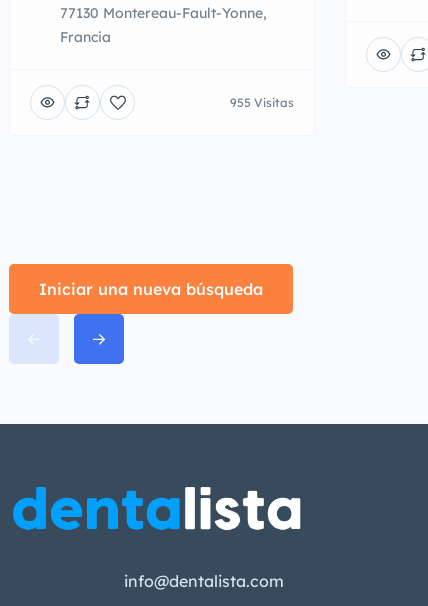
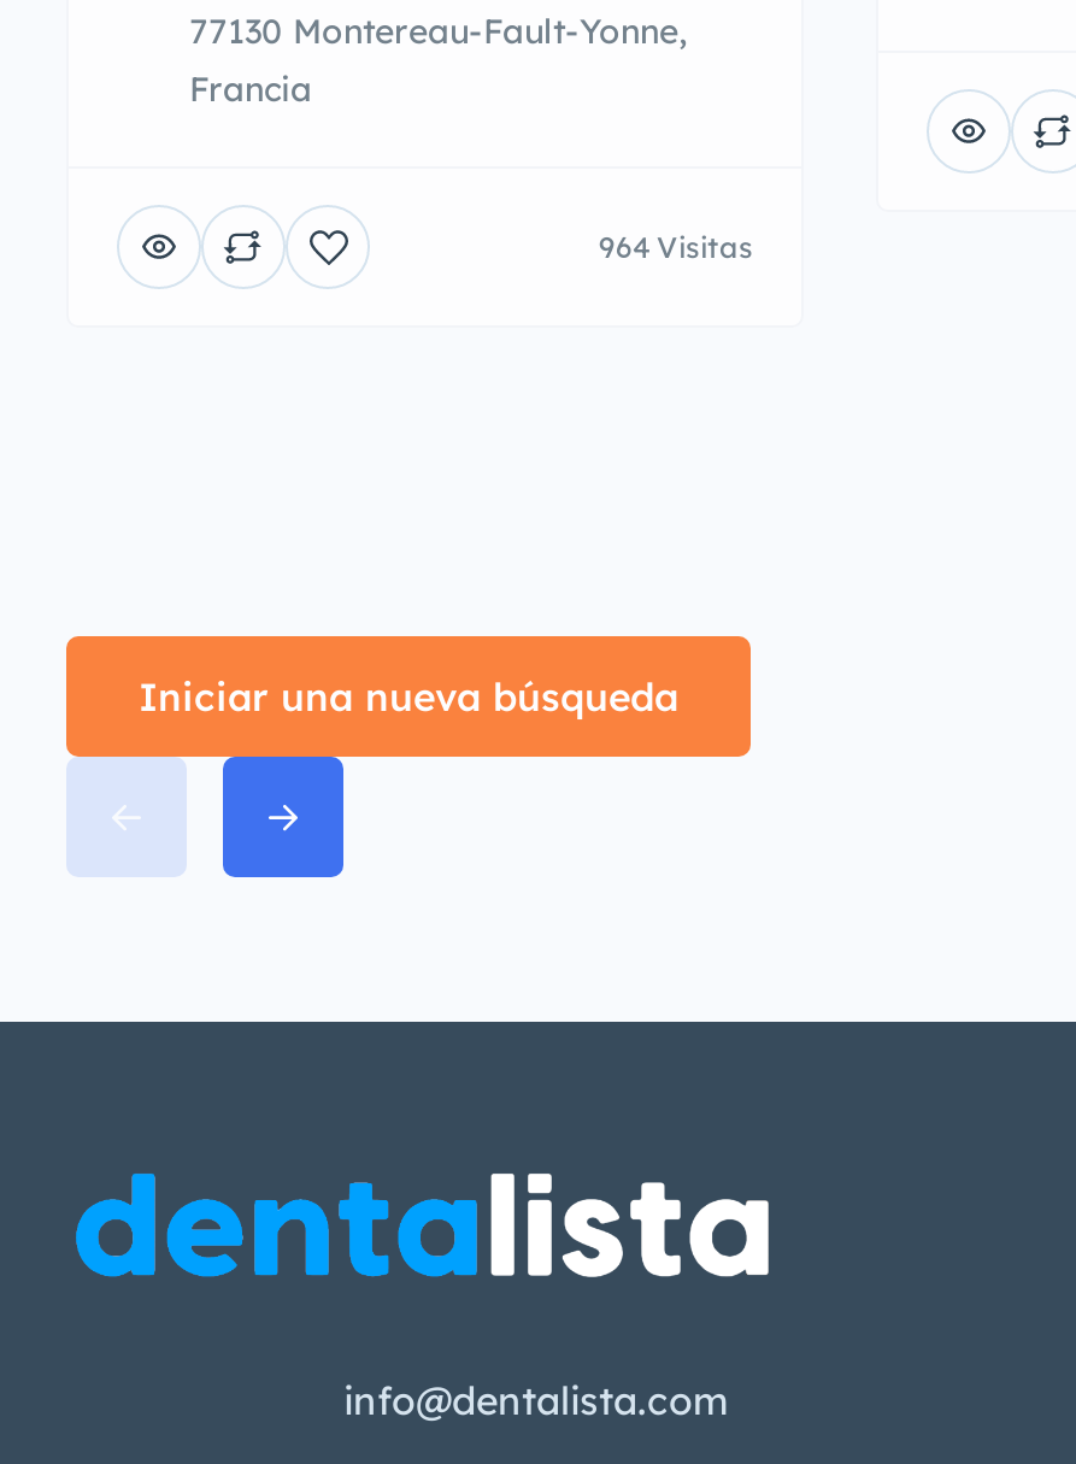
- 955 Visitas
+ 964 Visitas
